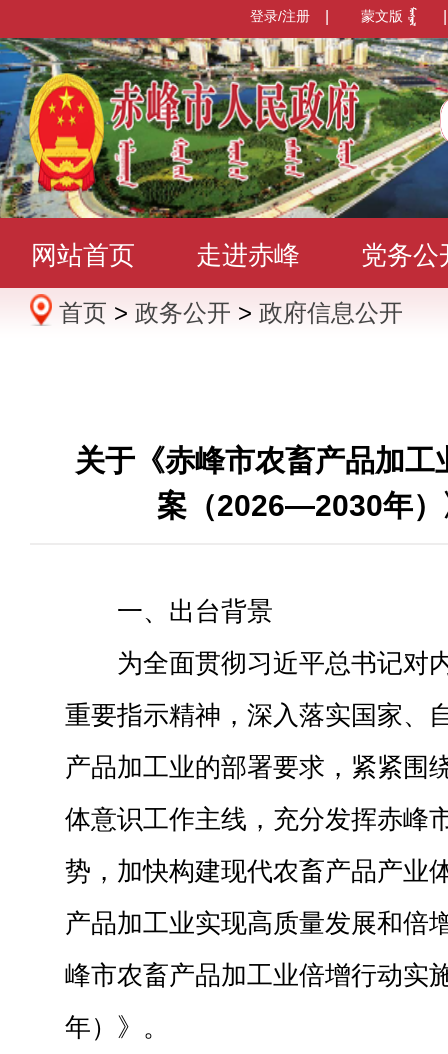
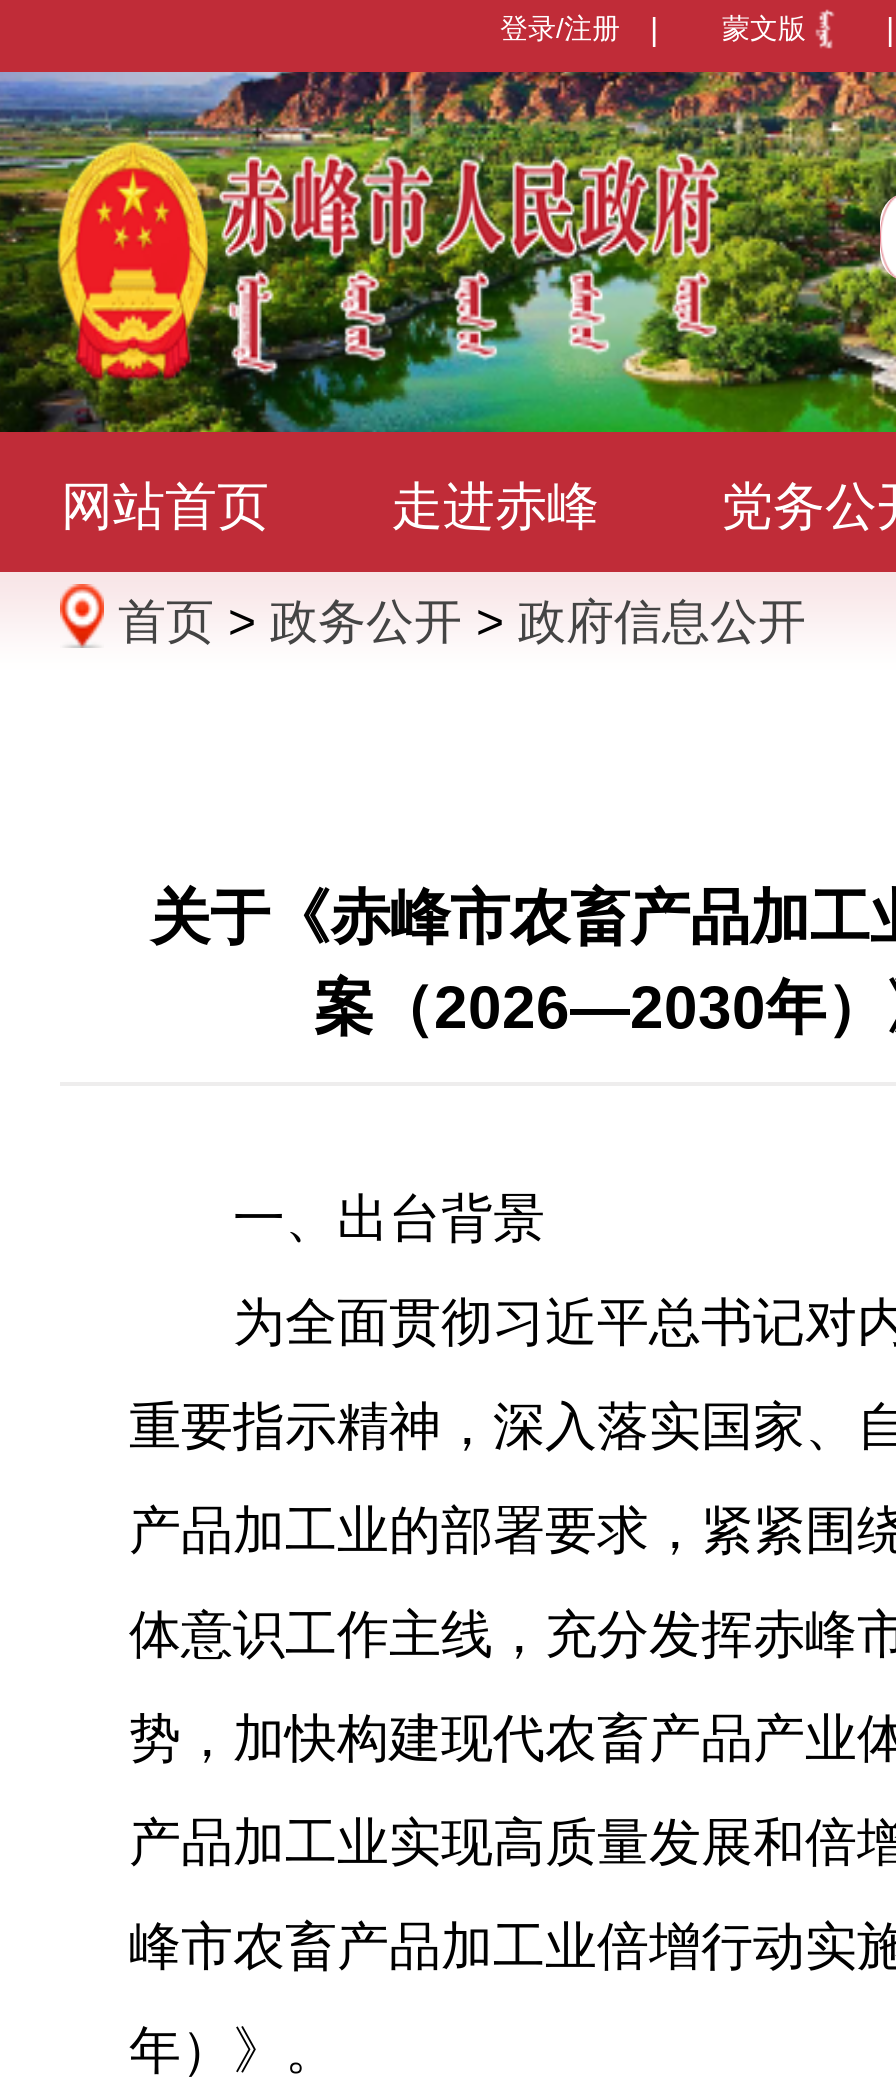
- [image]
+ [image]
